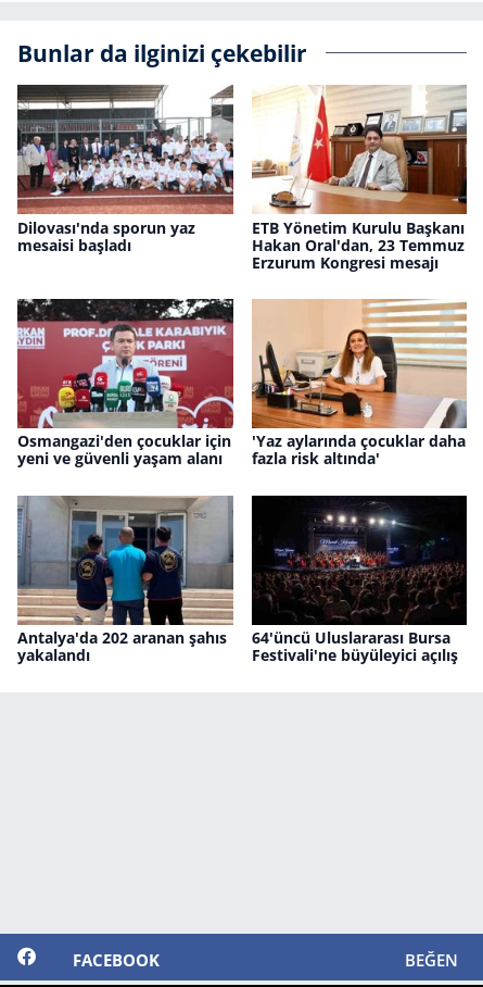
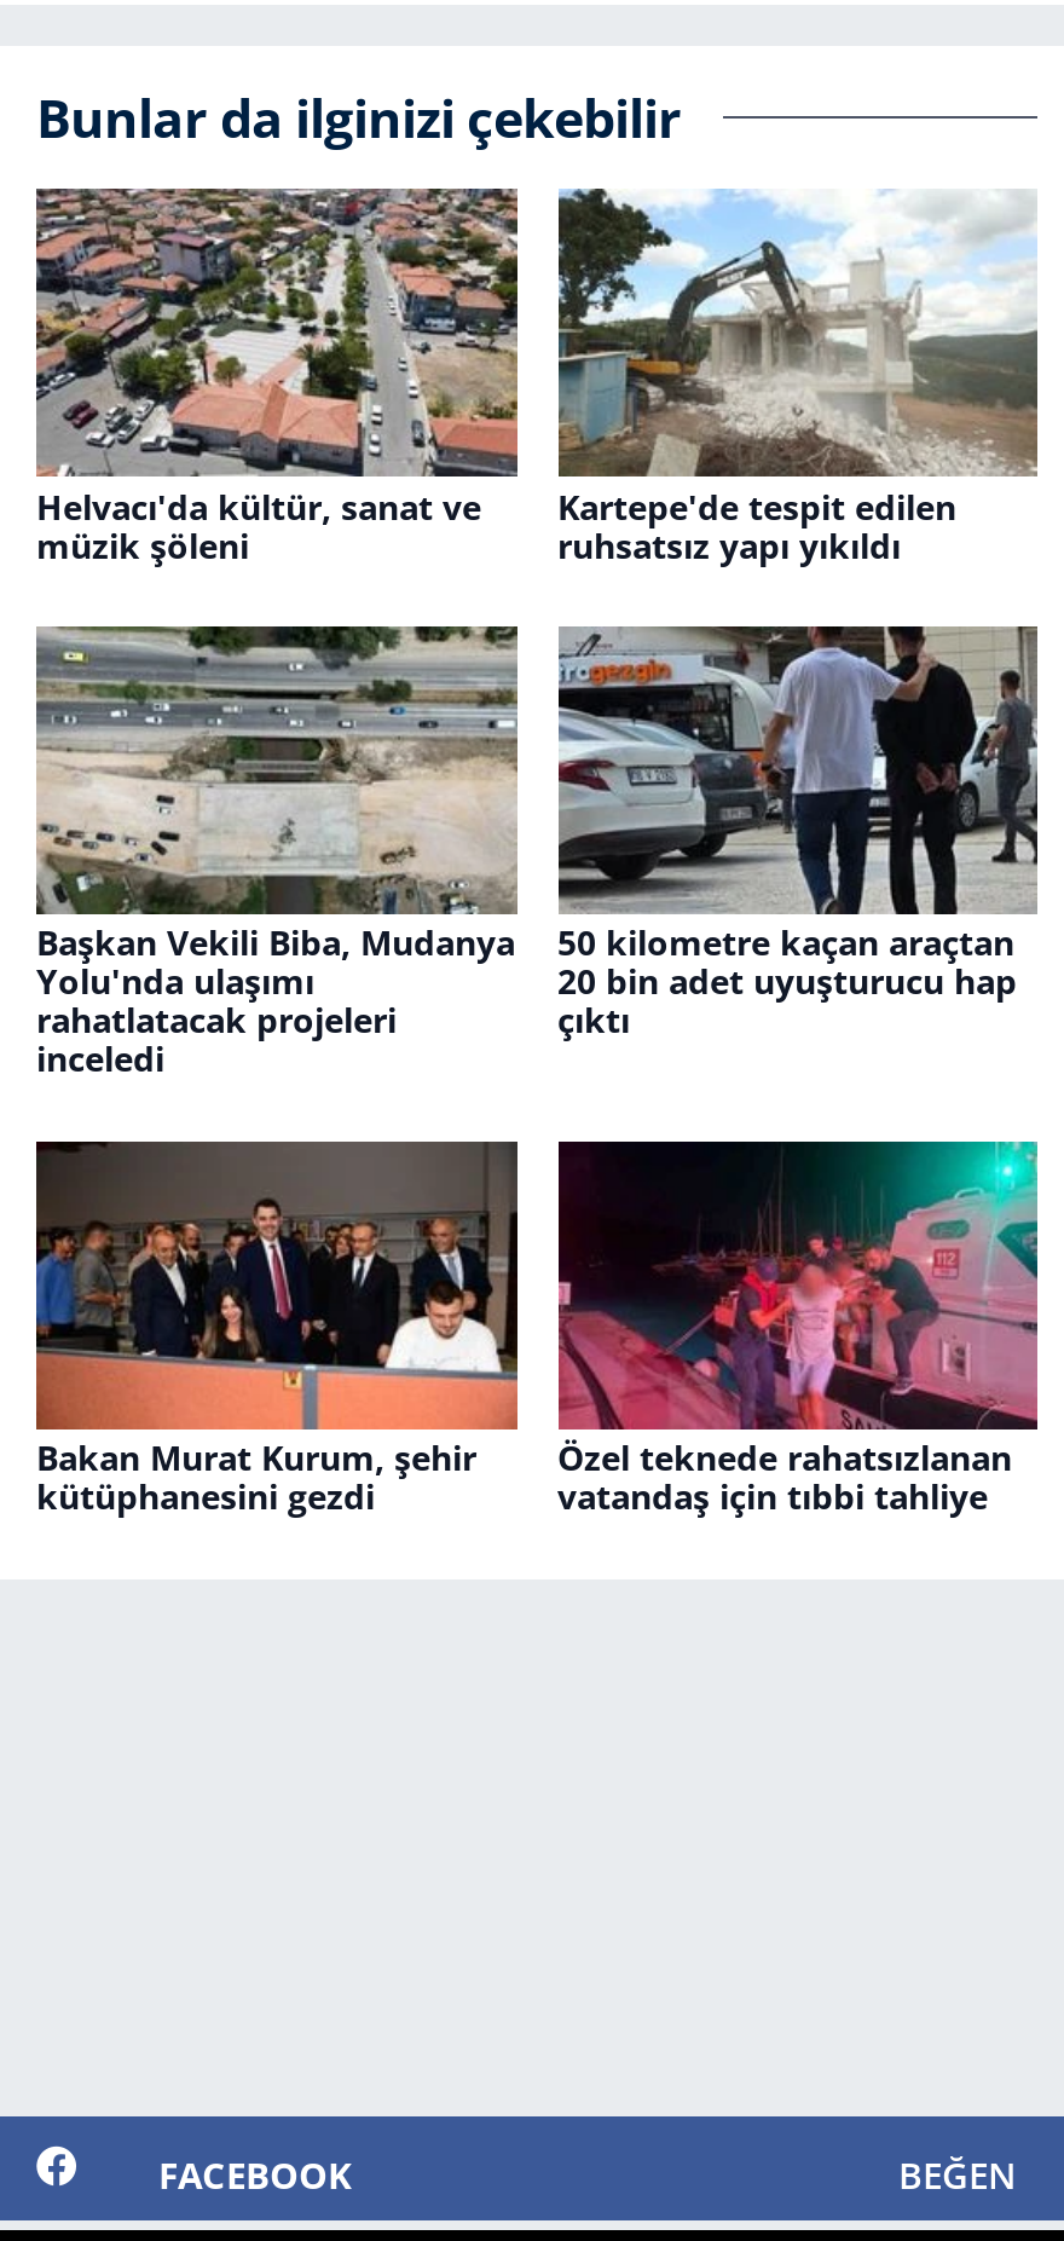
- [image]
- Dilovası'nda sporun yaz
- mesaisi başladı
+ [image]
+ Helvacı'da kültür, sanat ve
+ müzik şöleni

- [image]
- ETB Yönetim Kurulu Başkanı
- Hakan Oral'dan, 23 Temmuz
- Erzurum Kongresi mesajı
+ [image]
+ Kartepe'de tespit edilen
+ ruhsatsız yapı yıkıldı

- [image]
- Osmangazi'den çocuklar için
- yeni ve güvenli yaşam alanı
+ [image]
+ Başkan Vekili Biba, Mudanya
+ Yolu'nda ulaşımı
+ rahatlatacak projeleri
+ inceledi

- [image]
- 'Yaz aylarında çocuklar daha
- fazla risk altında'
+ [image]
+ 50 kilometre kaçan araçtan
+ 20 bin adet uyuşturucu hap
+ çıktı

- [image]
- Antalya'da 202 aranan şahıs
- yakalandı
+ [image]
+ Bakan Murat Kurum, şehir
+ kütüphanesini gezdi

- [image]
- 64'üncü Uluslararası Bursa
- Festivali'ne büyüleyici açılış
+ [image]
+ Özel teknede rahatsızlanan
+ vatandaş için tıbbi tahliye
